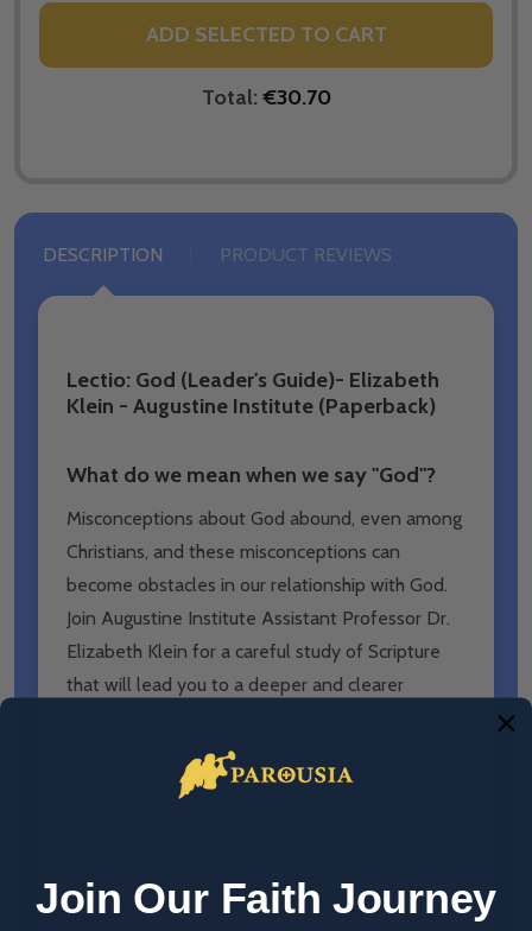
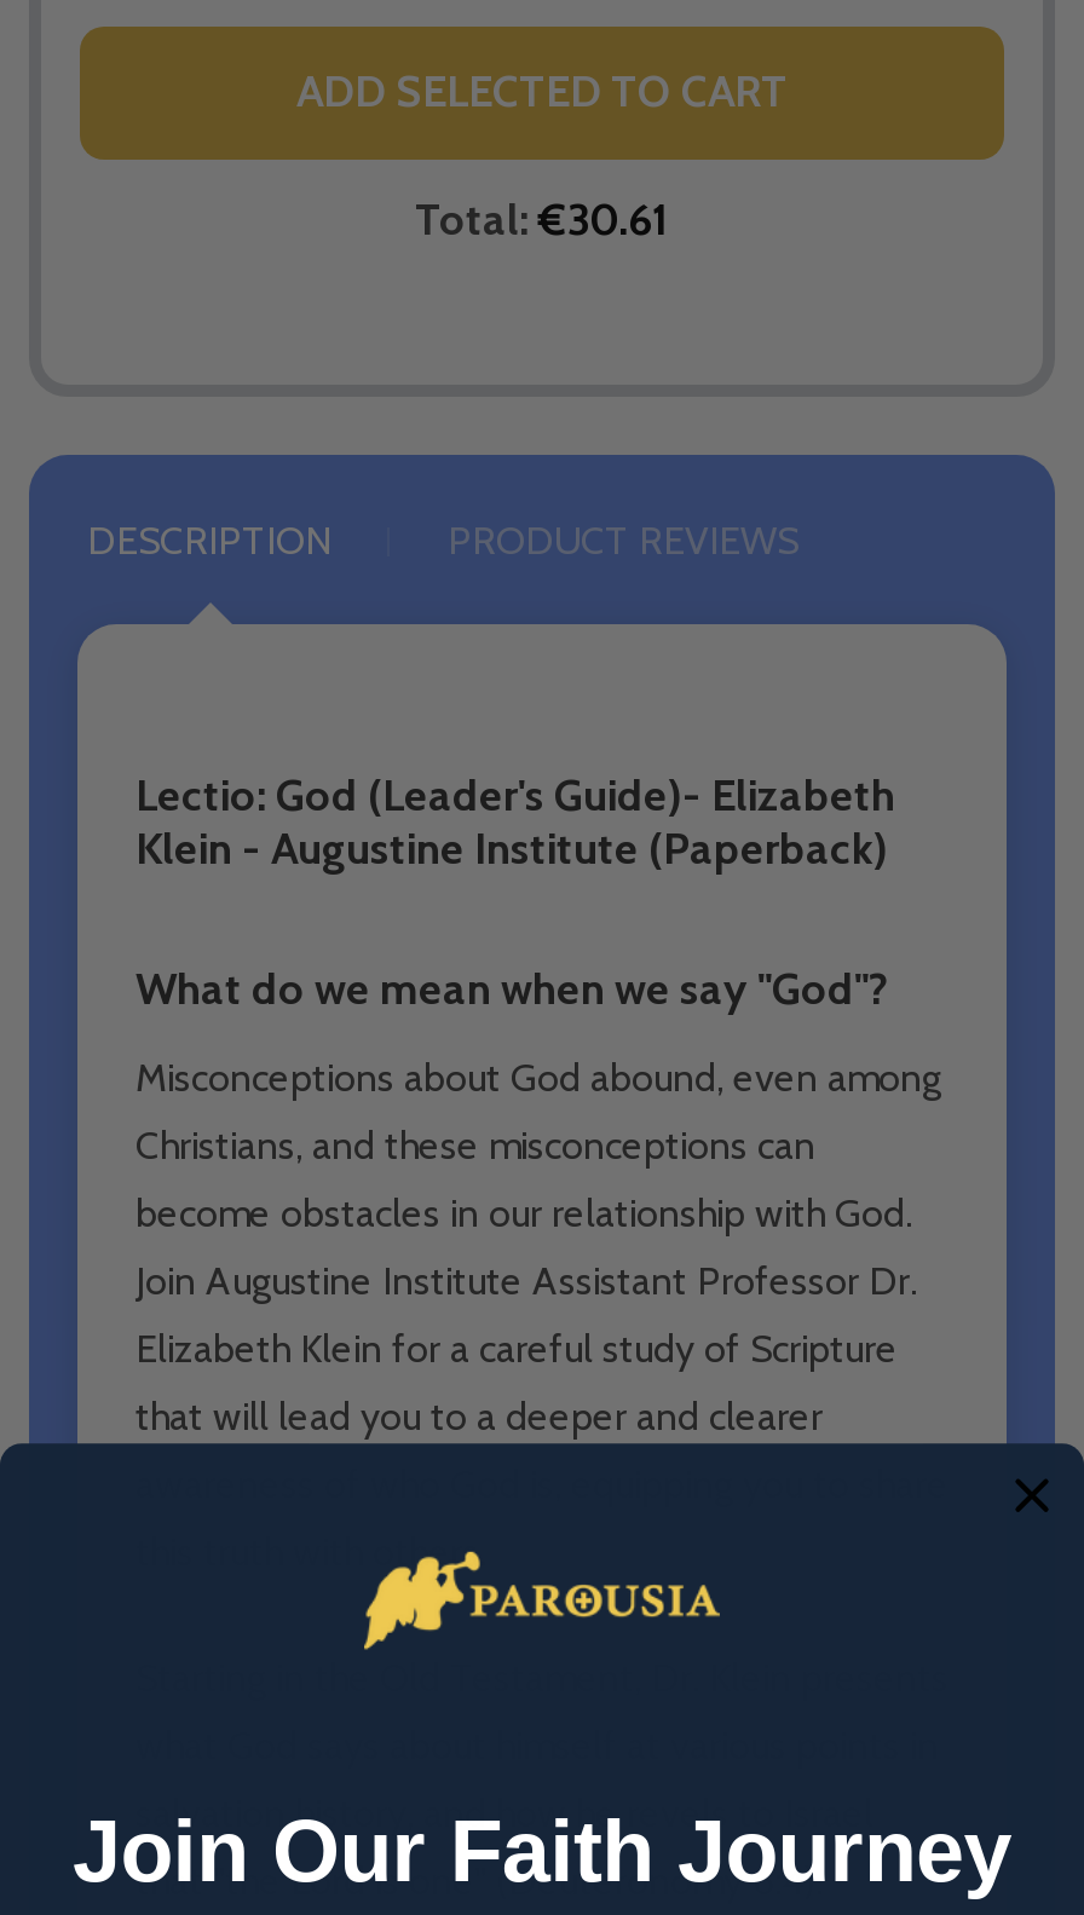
- Total: €30.70
+ Total: €30.61
